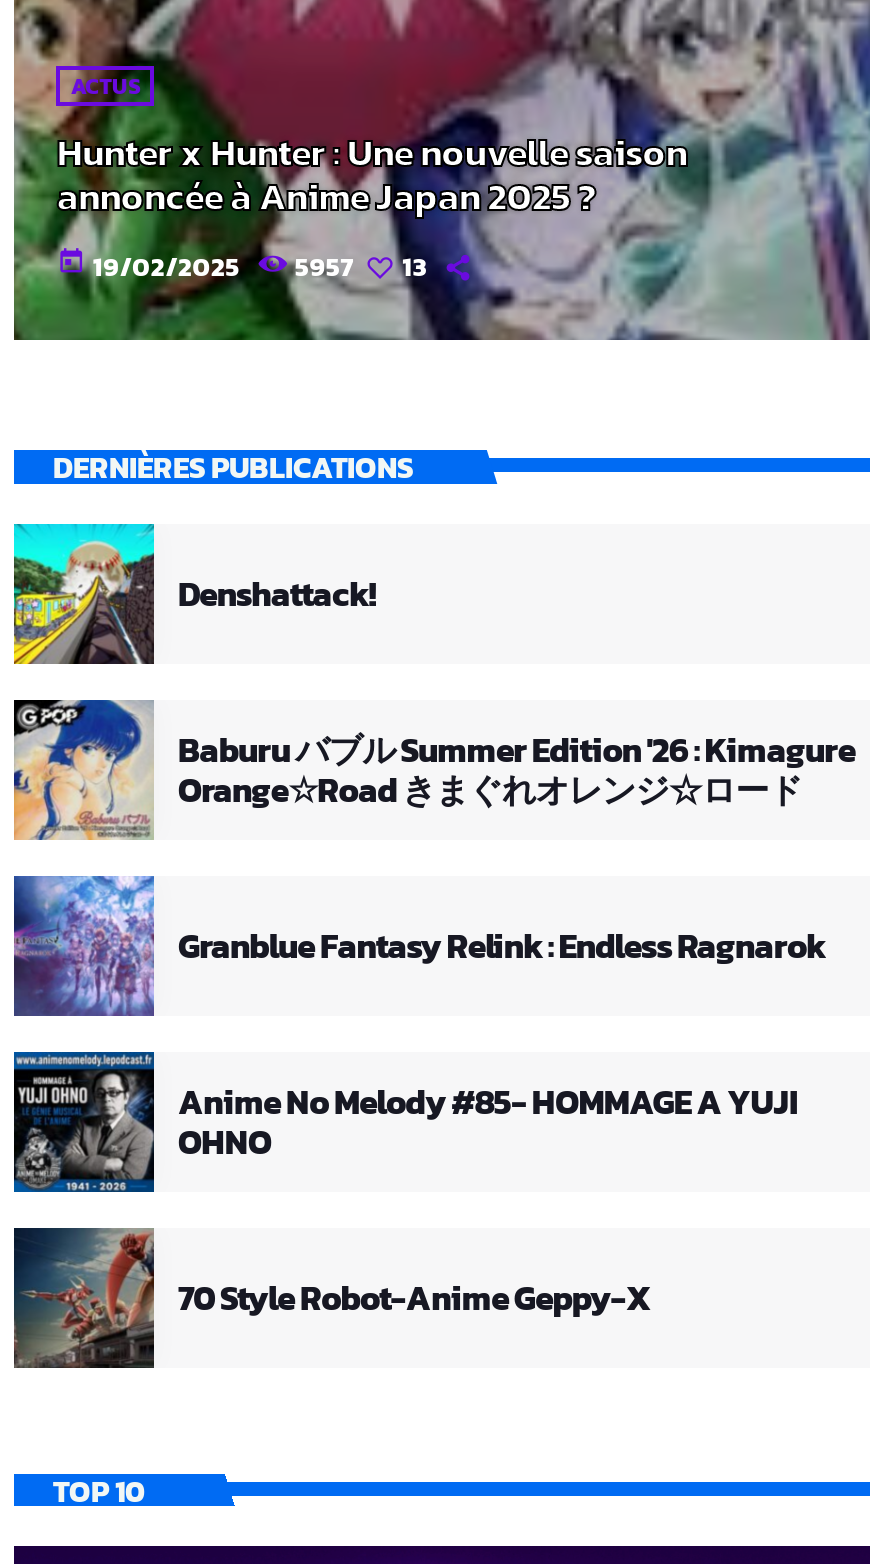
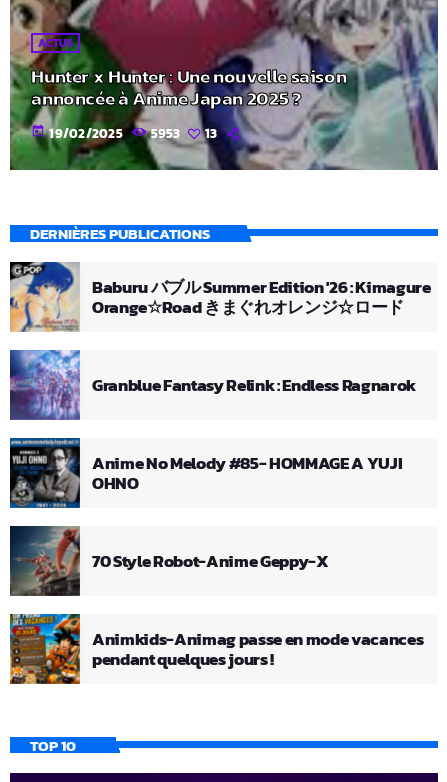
- 5957
+ 5953

- [image]
- Denshattack!

moved up: [image] | Baburu バブル Summer Edition '26 : Kimagure | Granblue Fantasy Relink : Endless Ragnarok | OHNO | 70 Style Robot-Anime Geppy-X

+ [image]
+ Animkids-Animag passe en mode vacances
+ pendant quelques jours !
